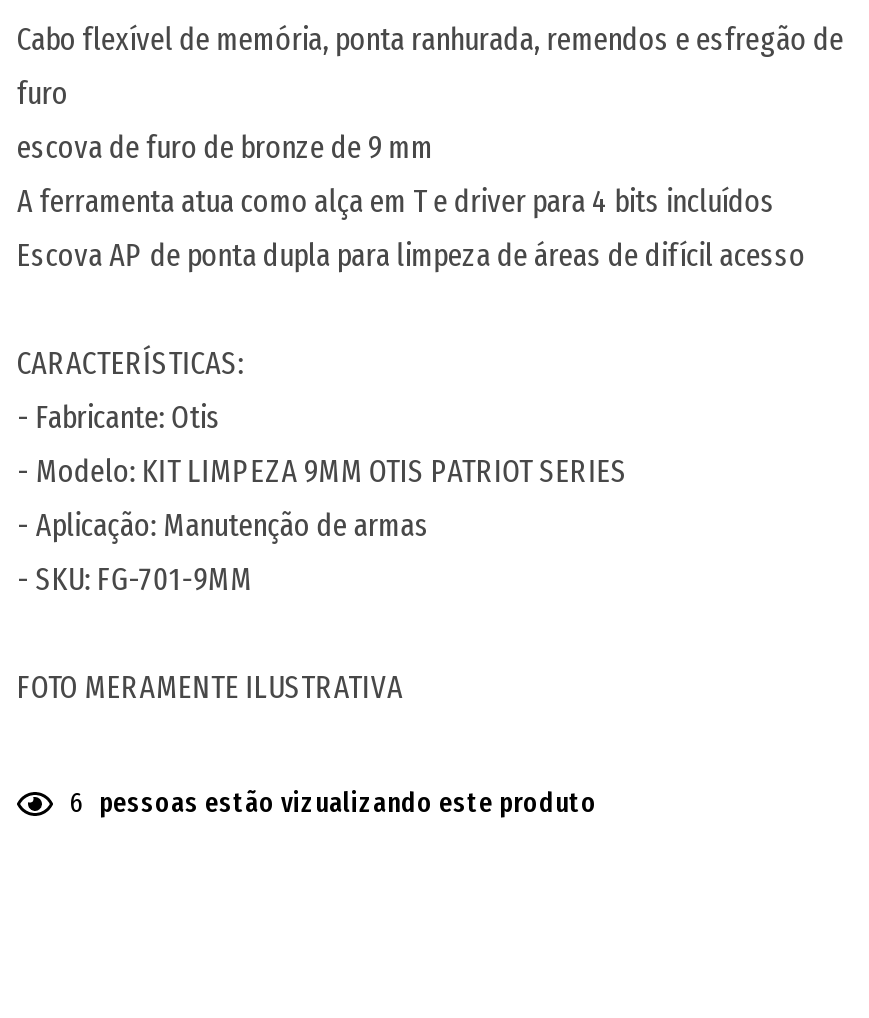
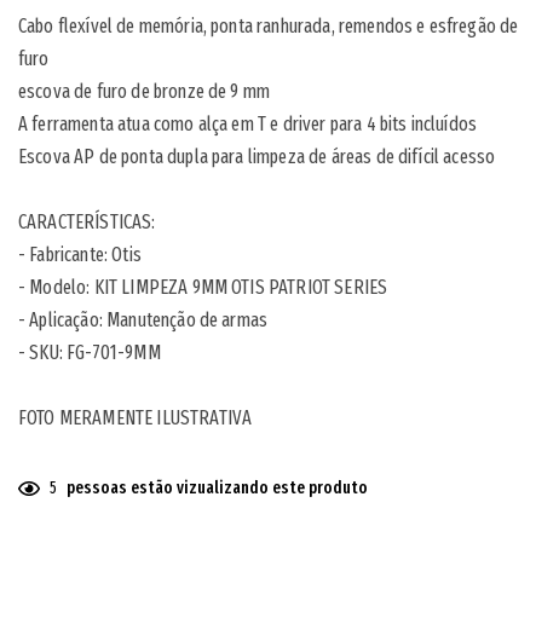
- 6 pessoas estão vizualizando este produto
+ 5 pessoas estão vizualizando este produto
